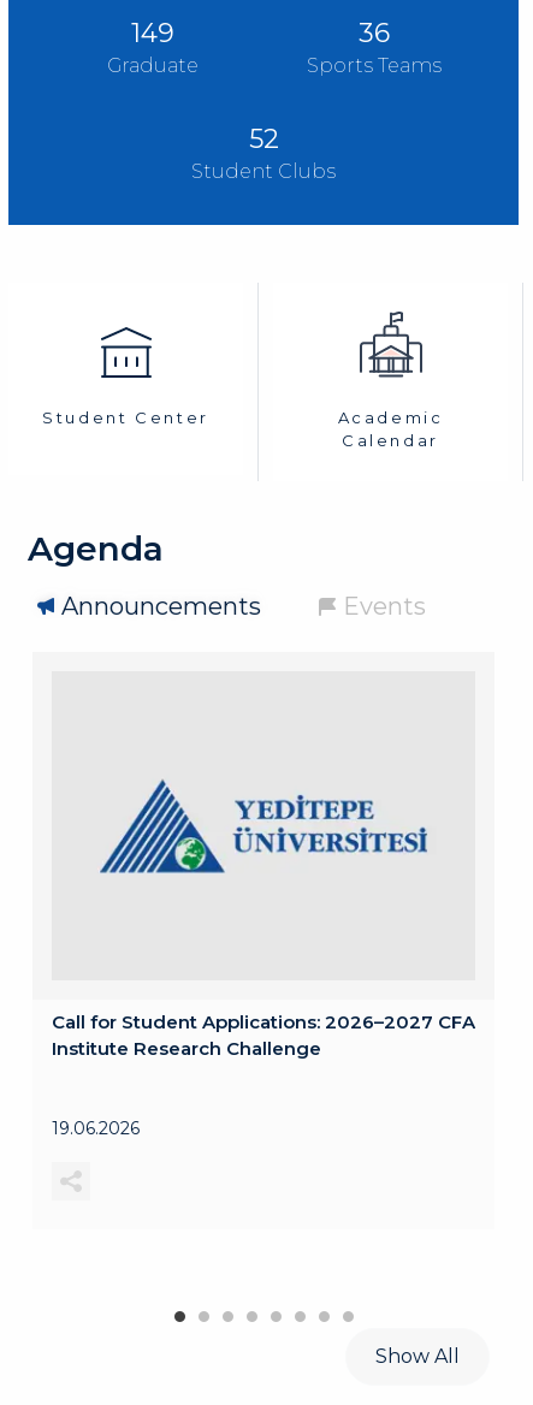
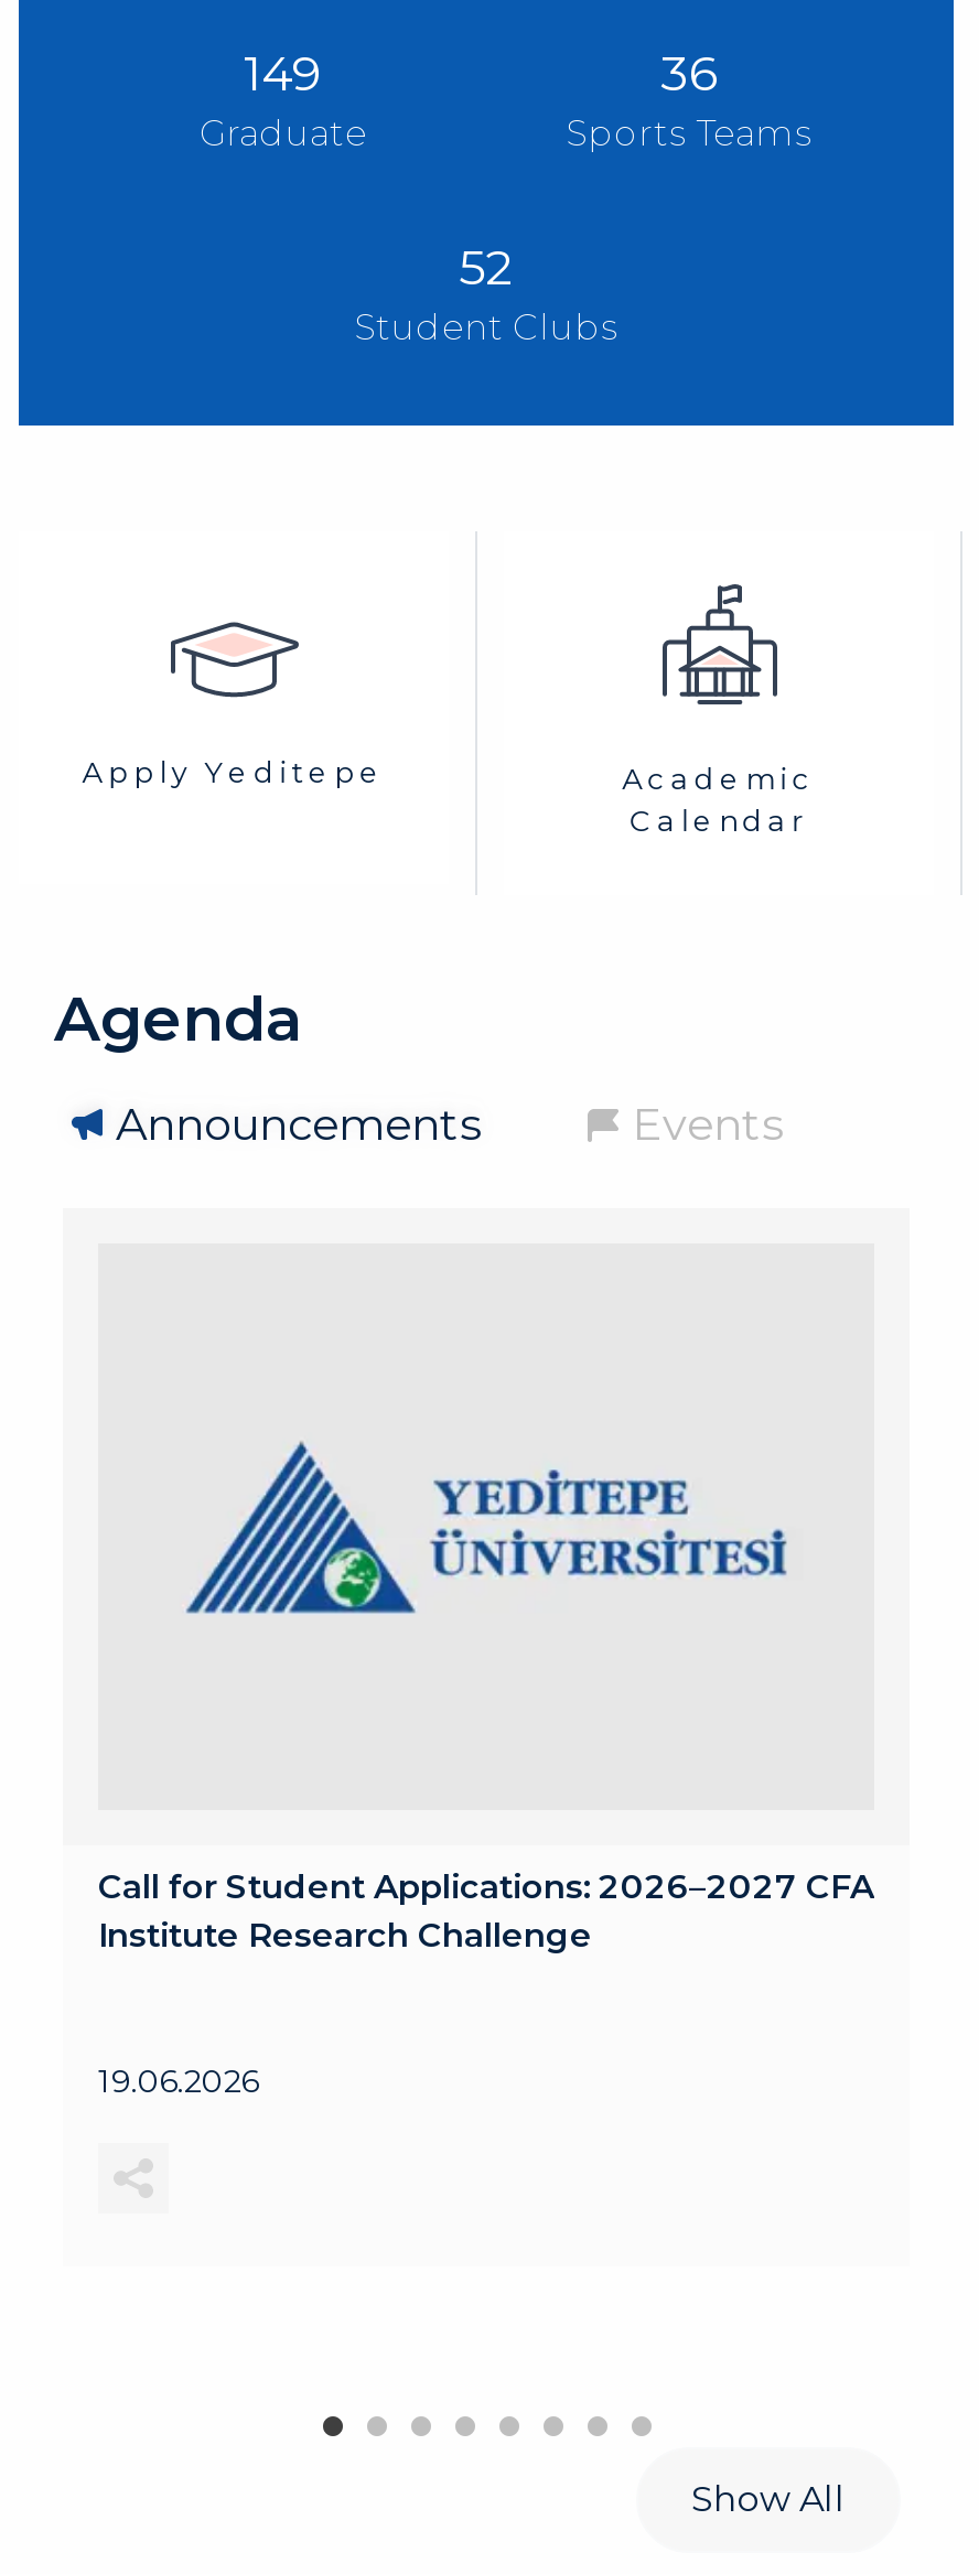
- [image]
- Student Center
+ [image]
+ Apply Yeditepe
